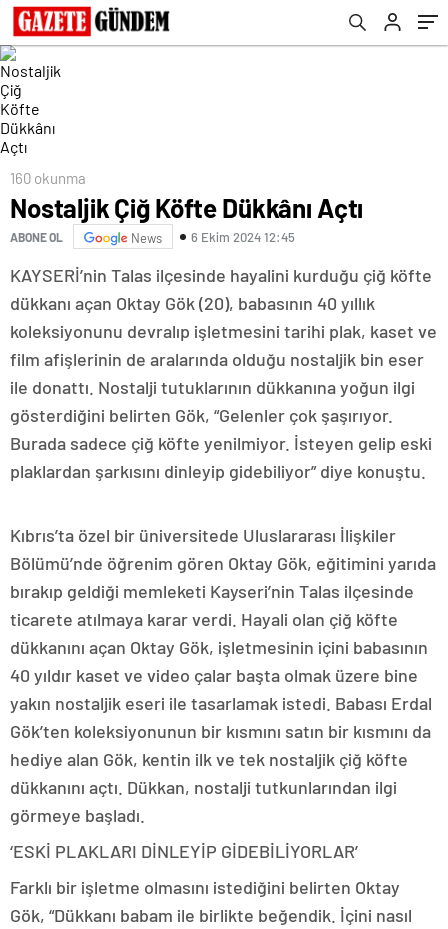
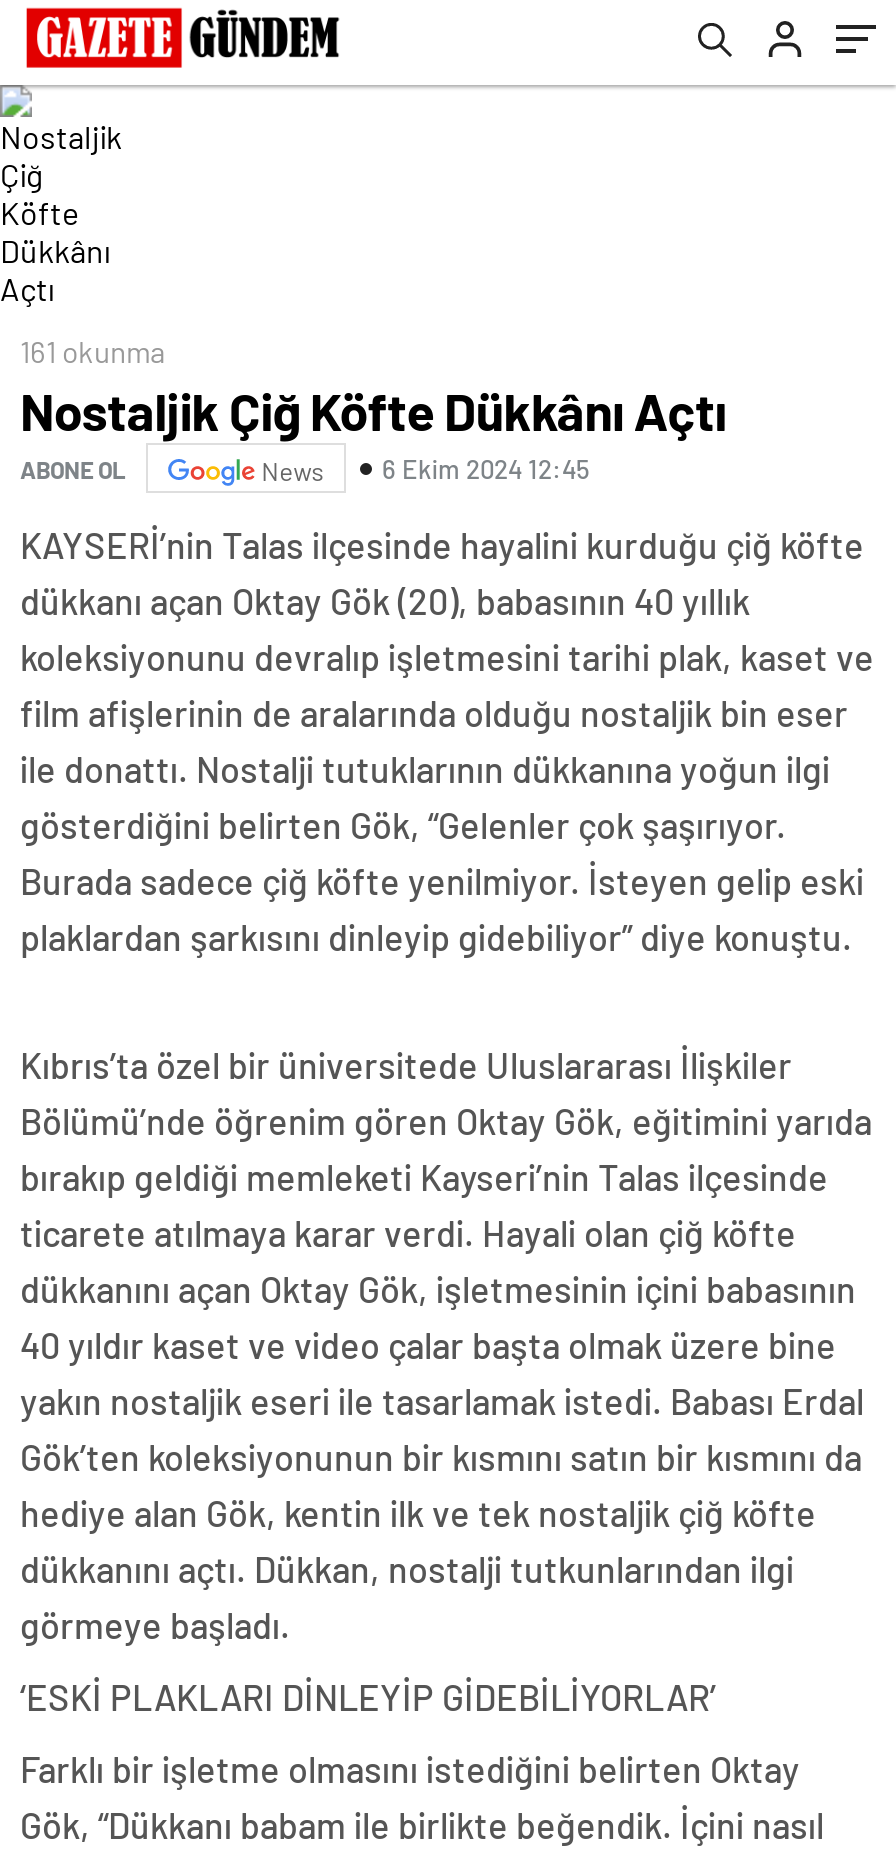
- 160 okunma
+ 161 okunma
